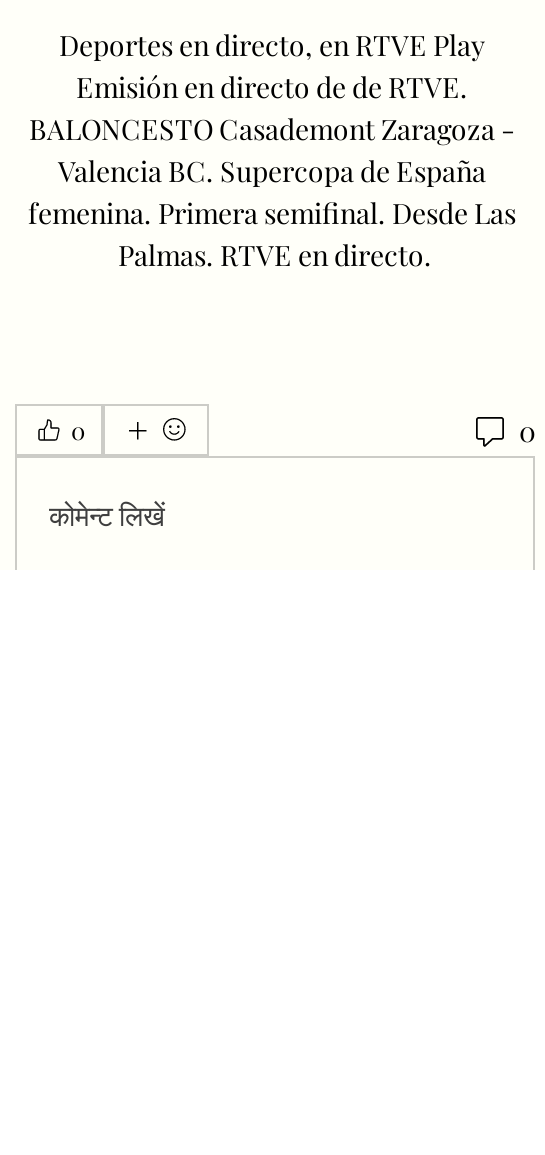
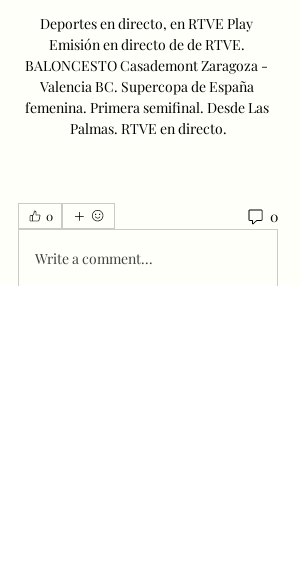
- कोमेन्ट लिखें
+ Write a comment...
